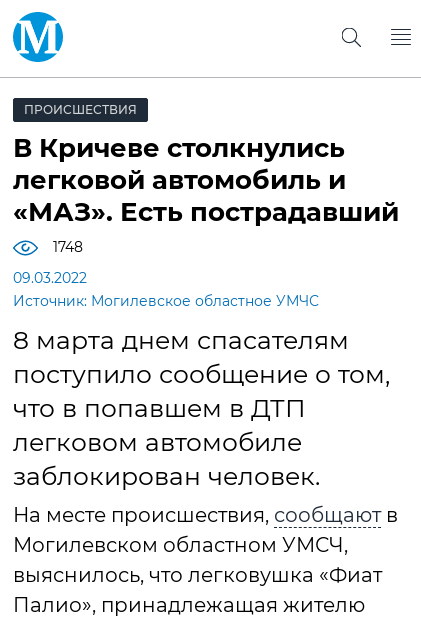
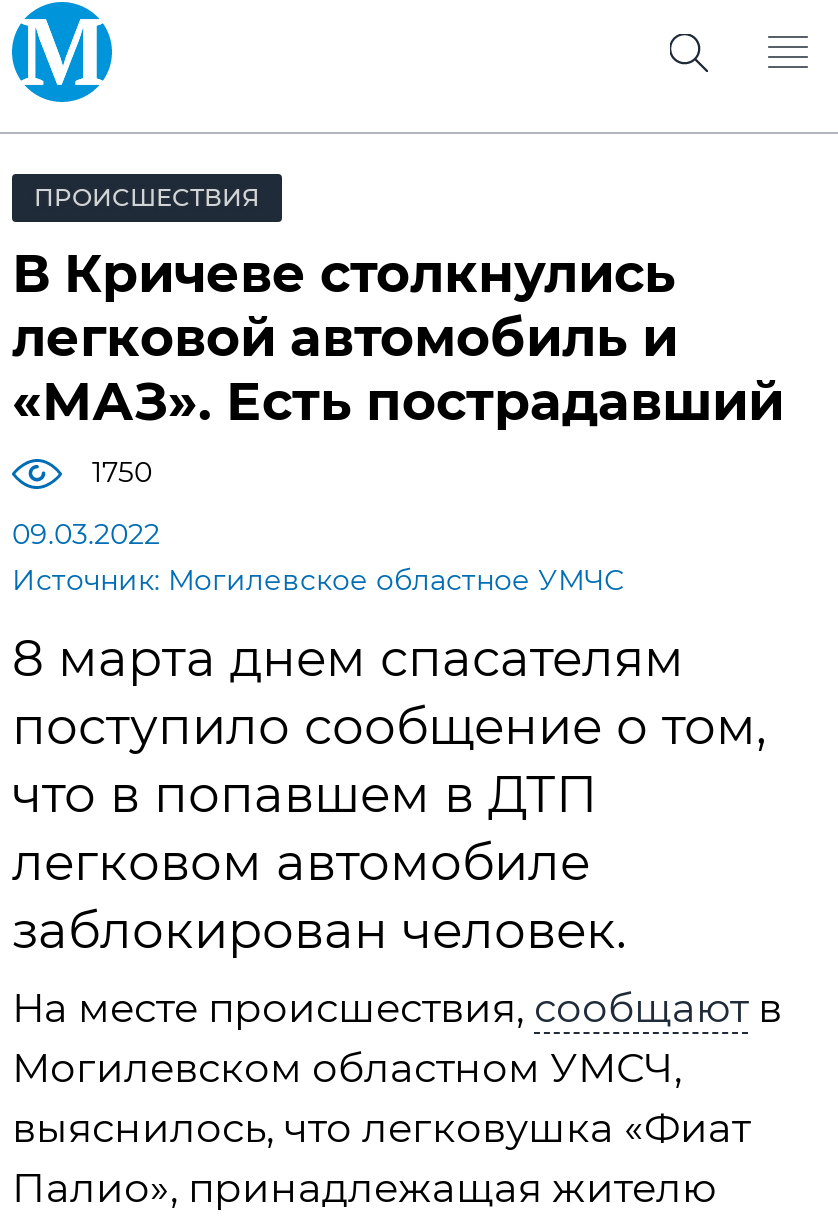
- 1748
+ 1750
